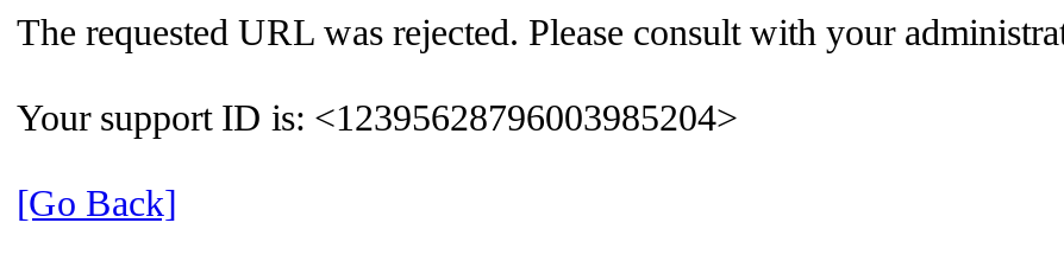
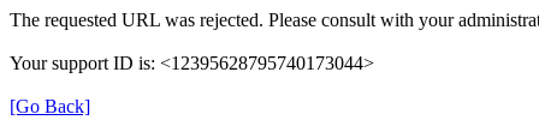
- Your support ID is: <12395628796003985204>
+ Your support ID is: <12395628795740173044>
